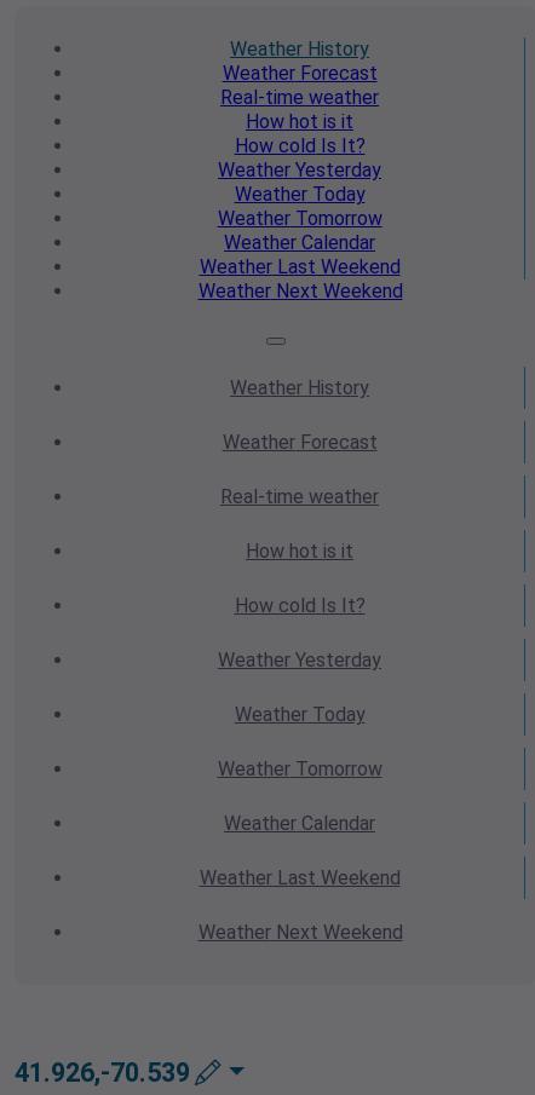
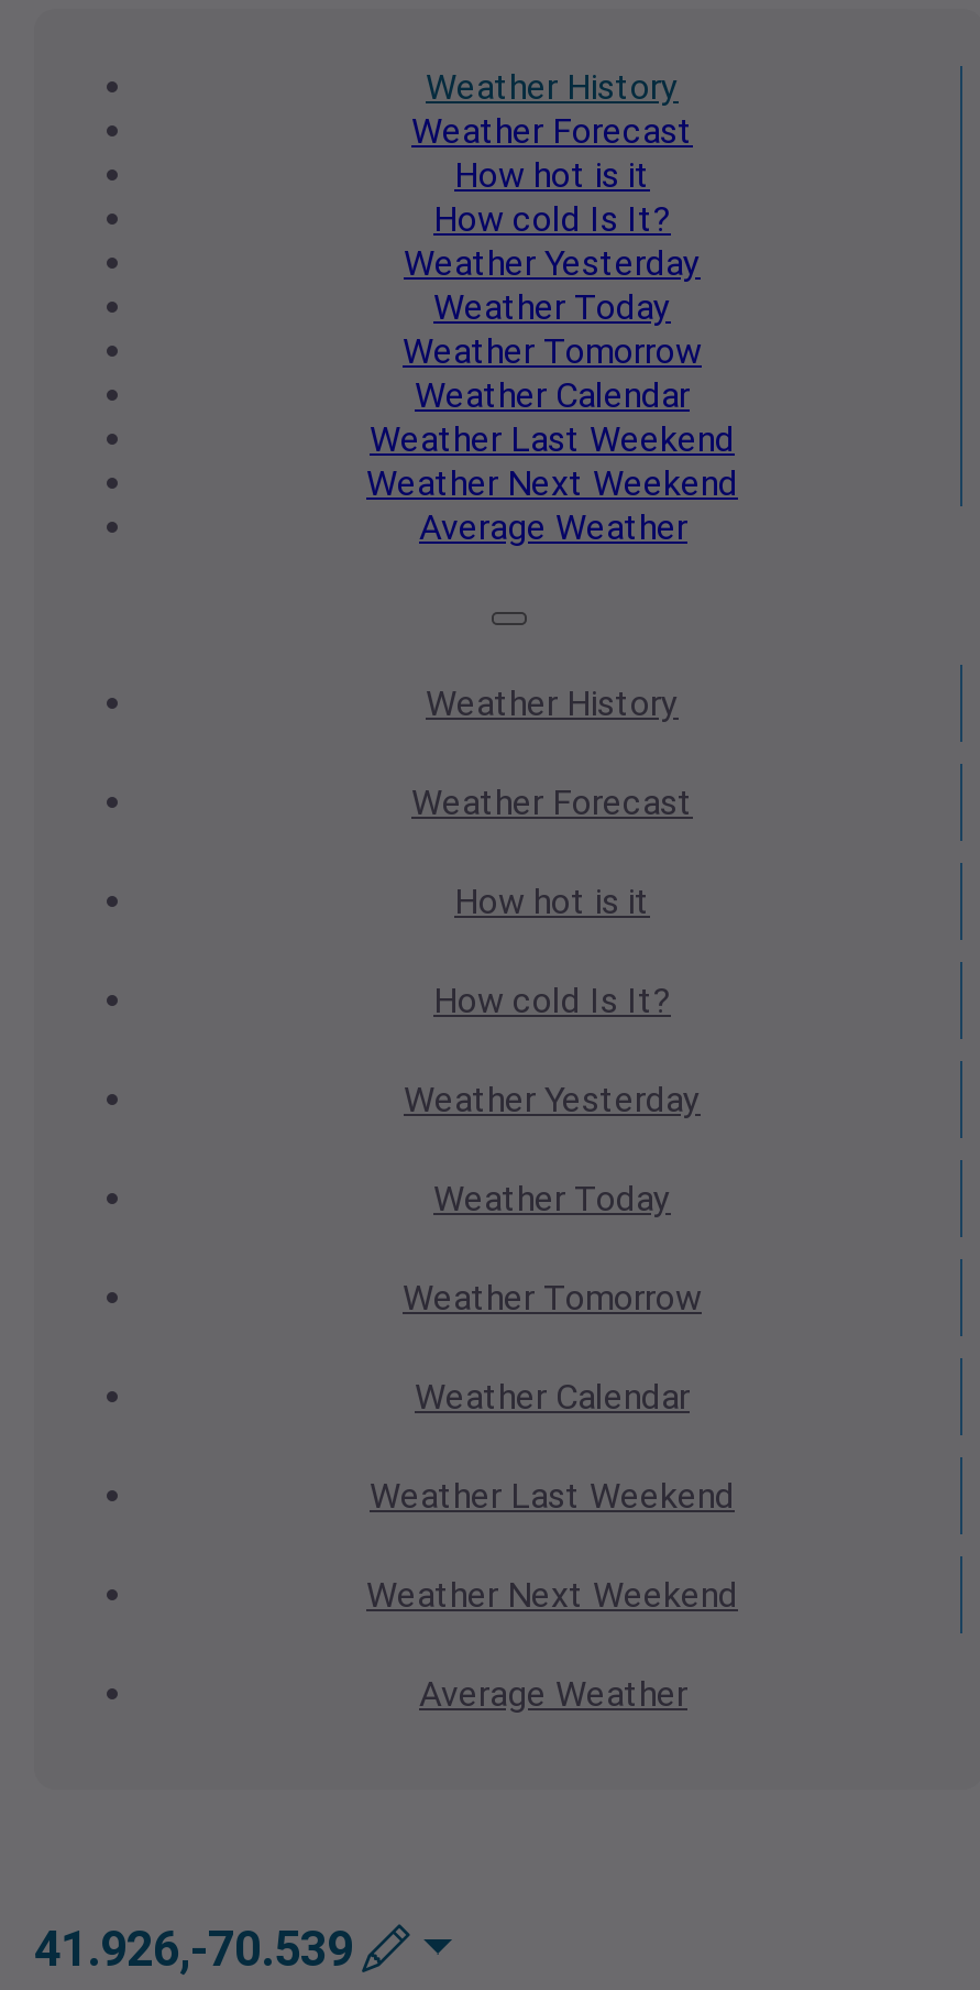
- Real-time weather

moved up: How hot is it | How cold Is It? | Weather Yesterday | Weather Today | Weather Tomorrow | Weather Calendar | Weather Last Weekend | Weather Next Weekend

+ Average Weather

- Real-time weather

moved up: How hot is it | How cold Is It? | Weather Yesterday | Weather Today | Weather Tomorrow | Weather Calendar | Weather Last Weekend | Weather Next Weekend

+ Average Weather
